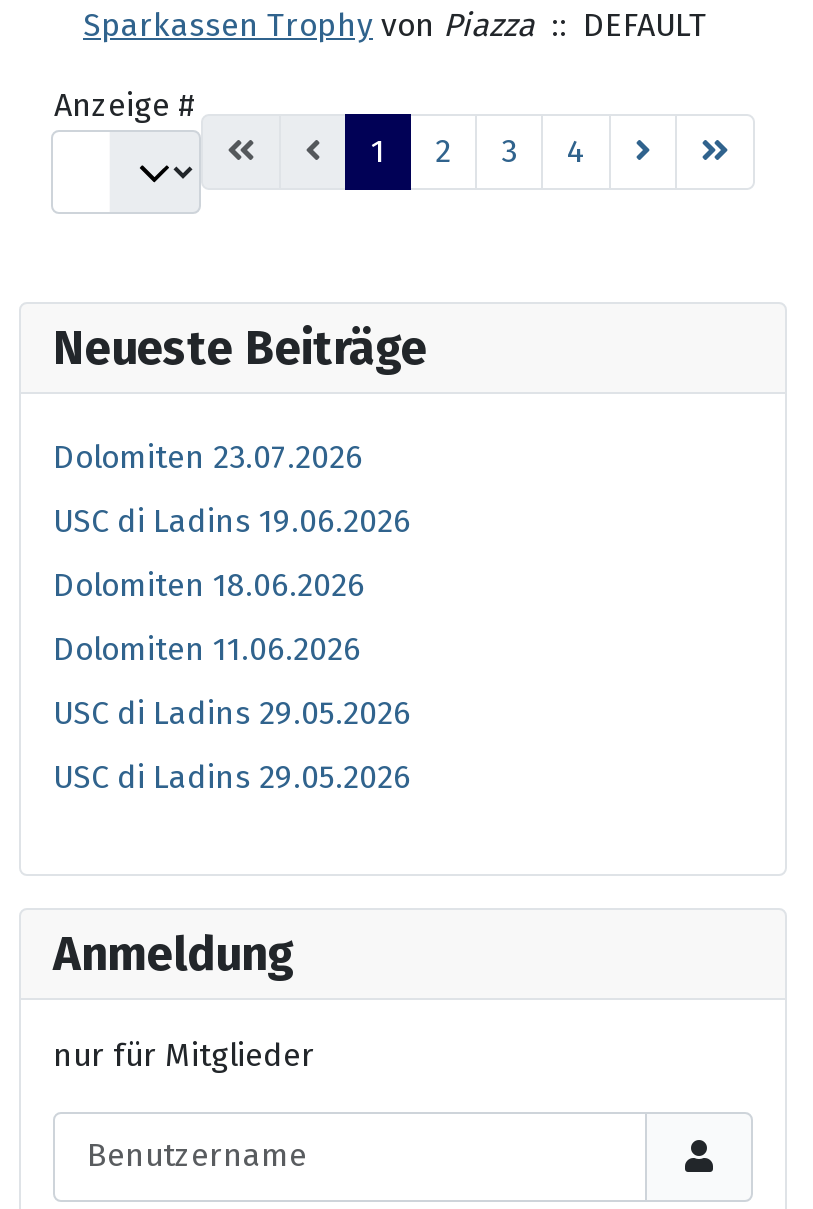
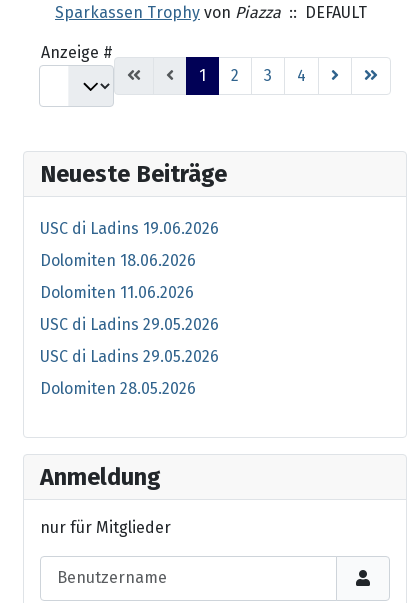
- Dolomiten 23.07.2026

moved up: USC di Ladins 19.06.2026 | Dolomiten 18.06.2026 | Dolomiten 11.06.2026 | USC di Ladins 29.05.2026 | USC di Ladins 29.05.2026

+ Dolomiten 28.05.2026
